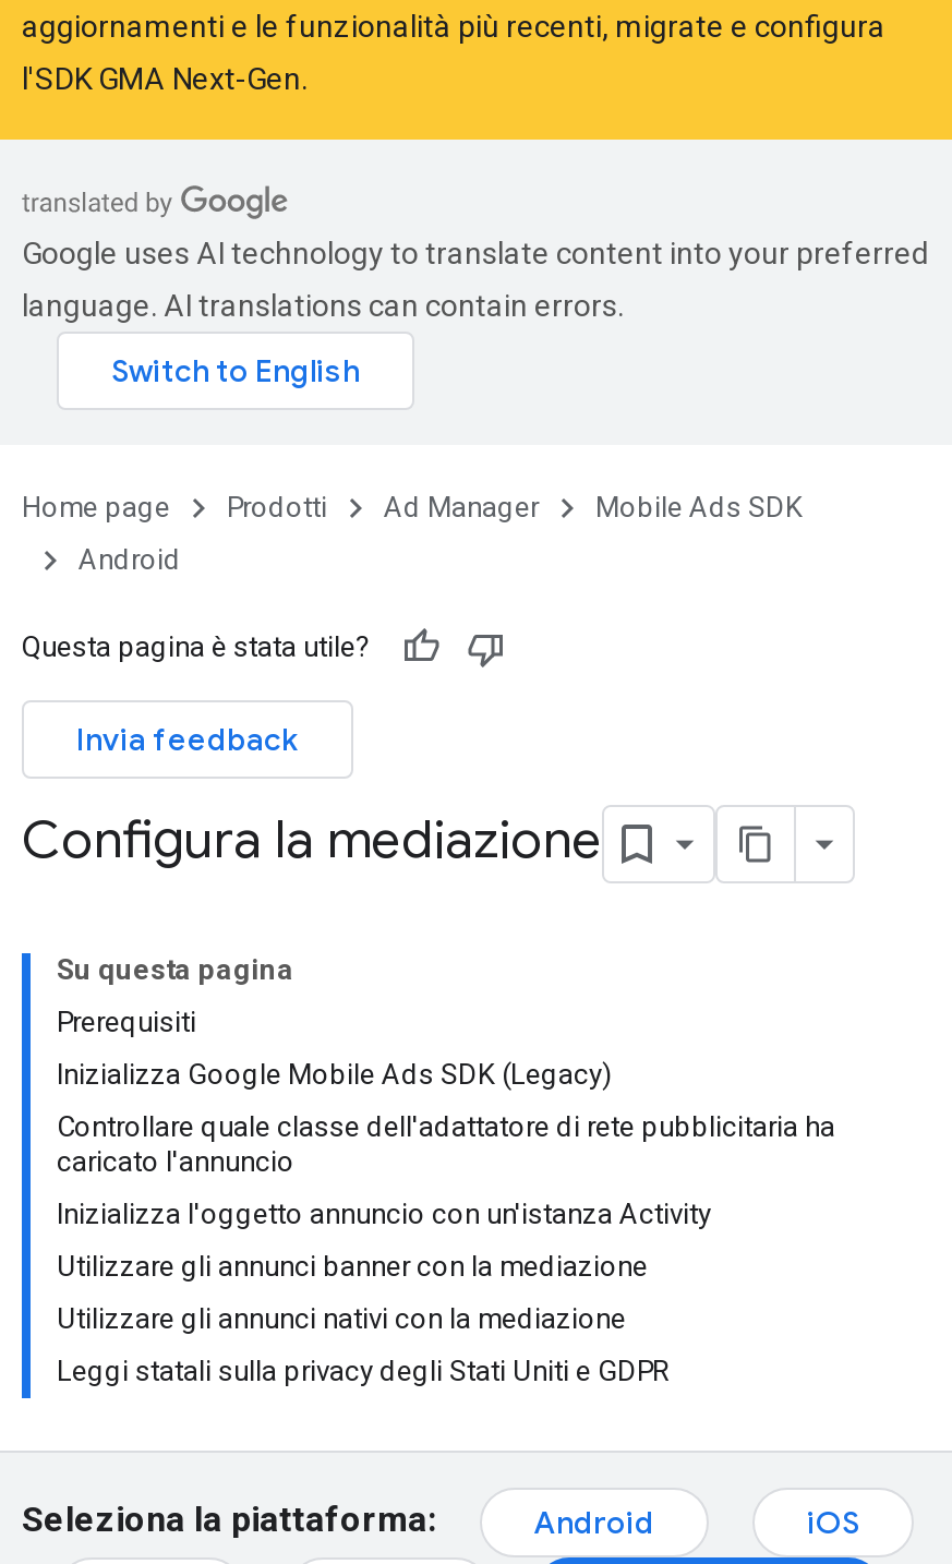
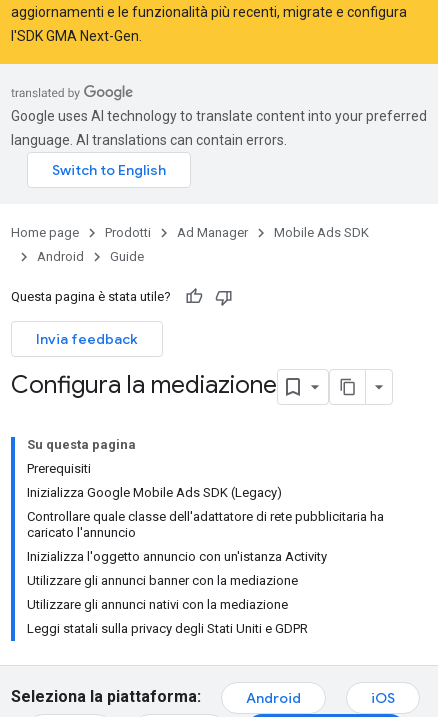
+ Guide
